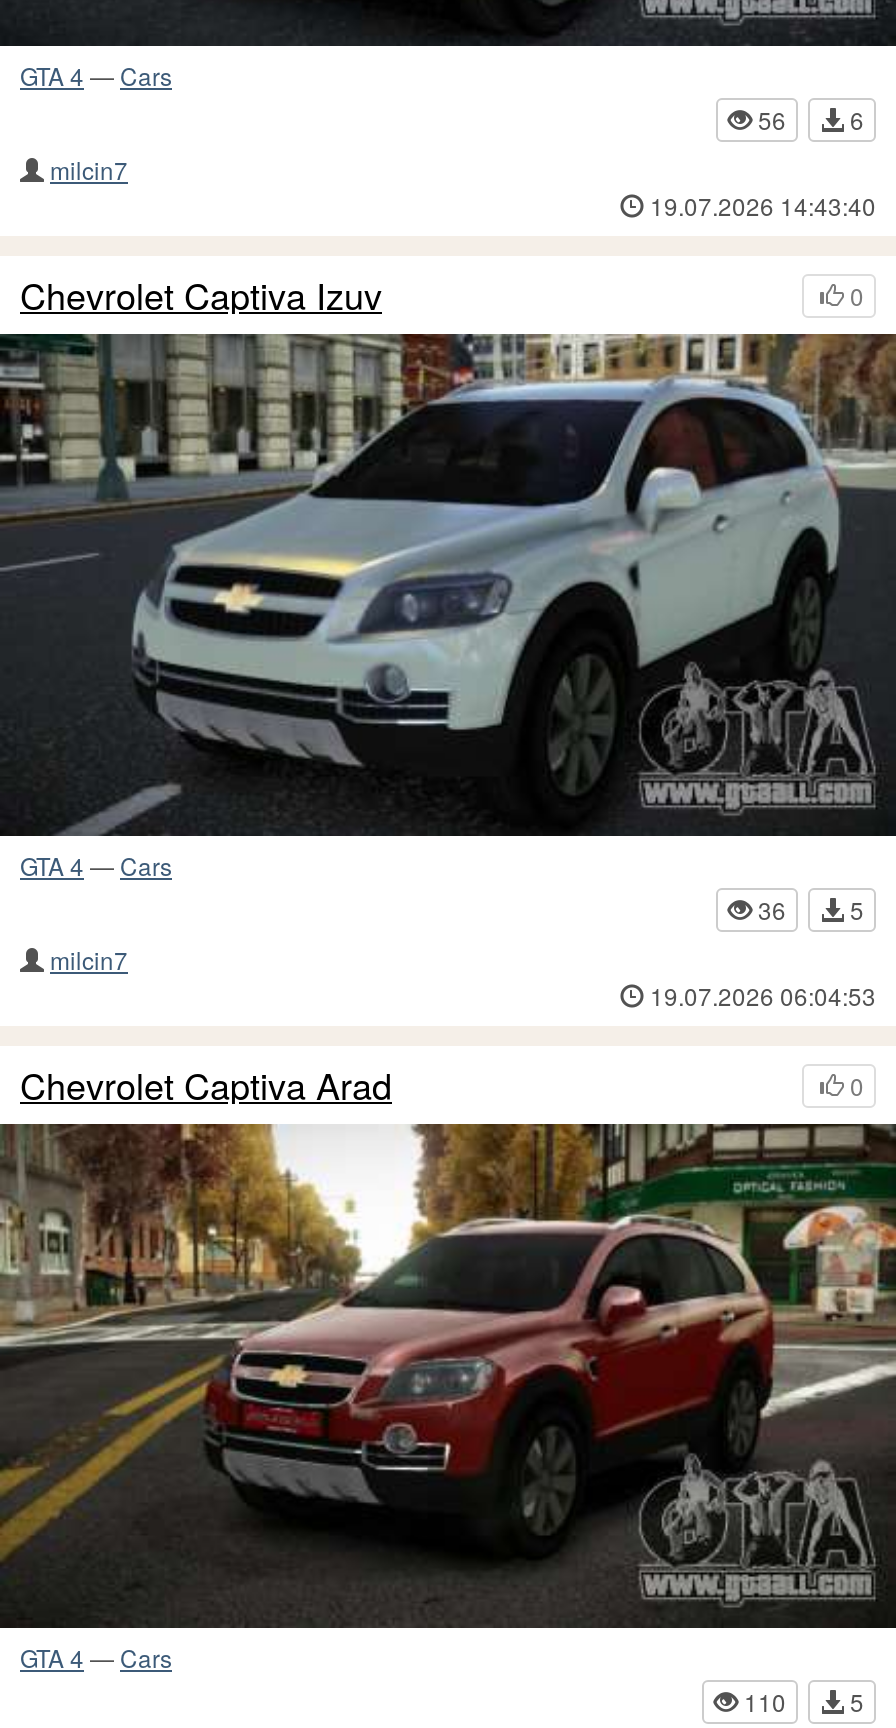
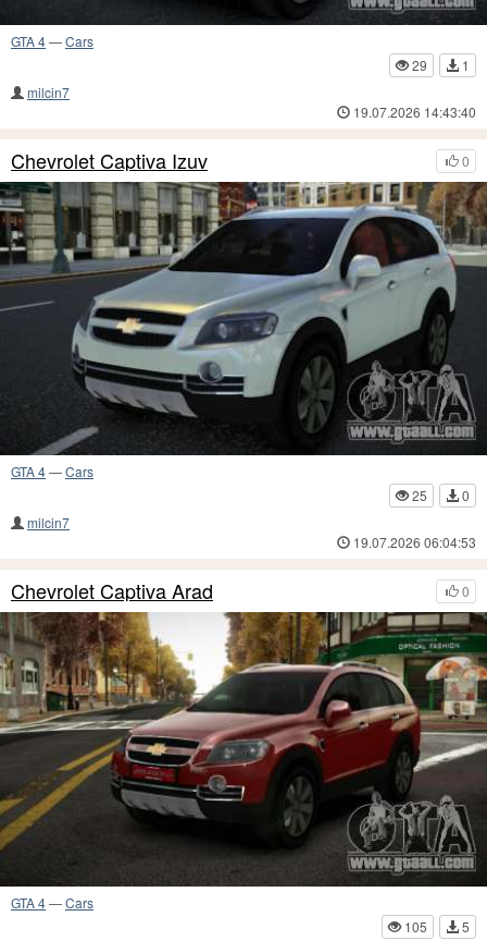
- 56
+ 29

- 6
+ 1

- 36
+ 25

- 5
+ 0

- 110 5
+ 105 5
